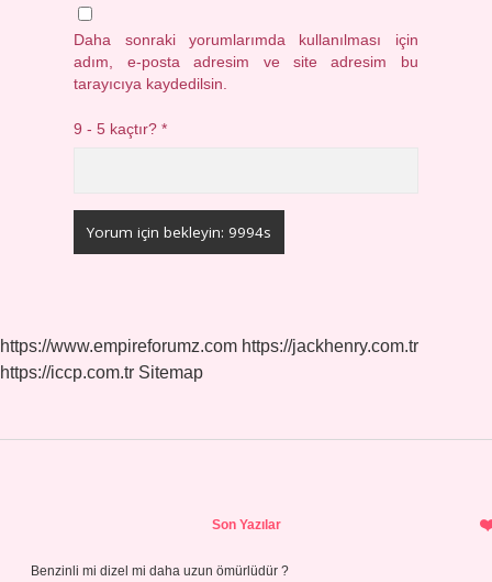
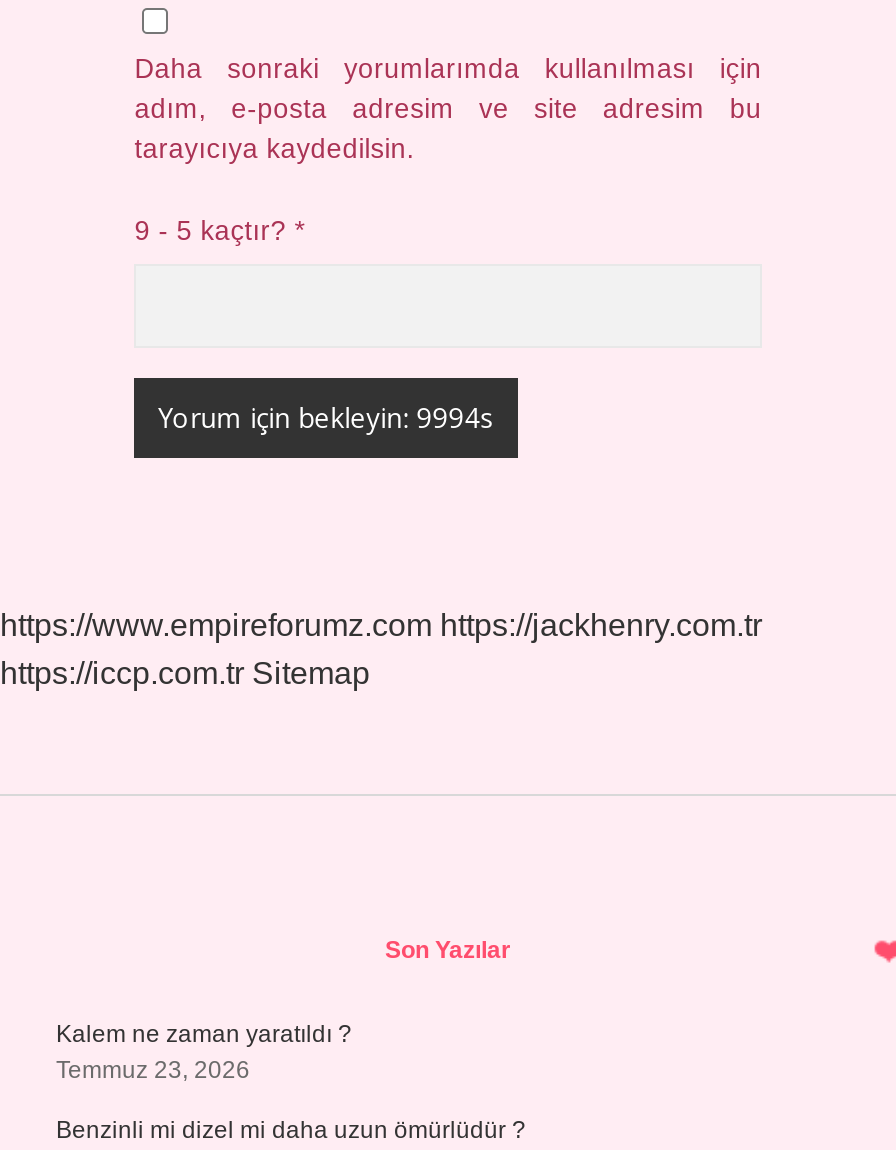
+ Kalem ne zaman yaratıldı ?
+ Temmuz 23, 2026
